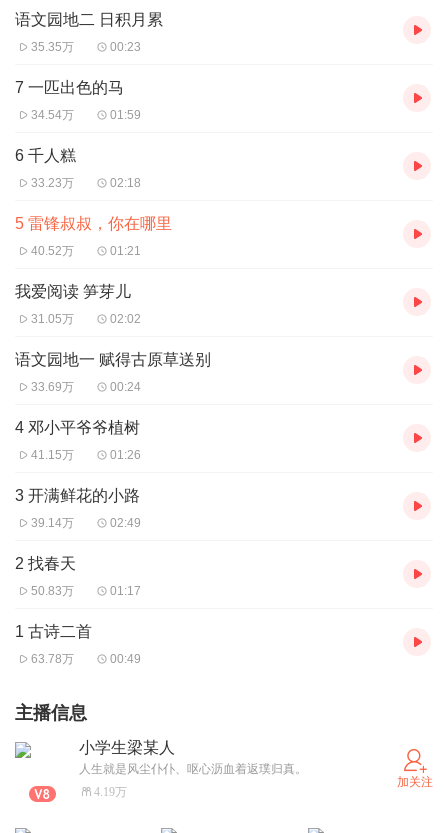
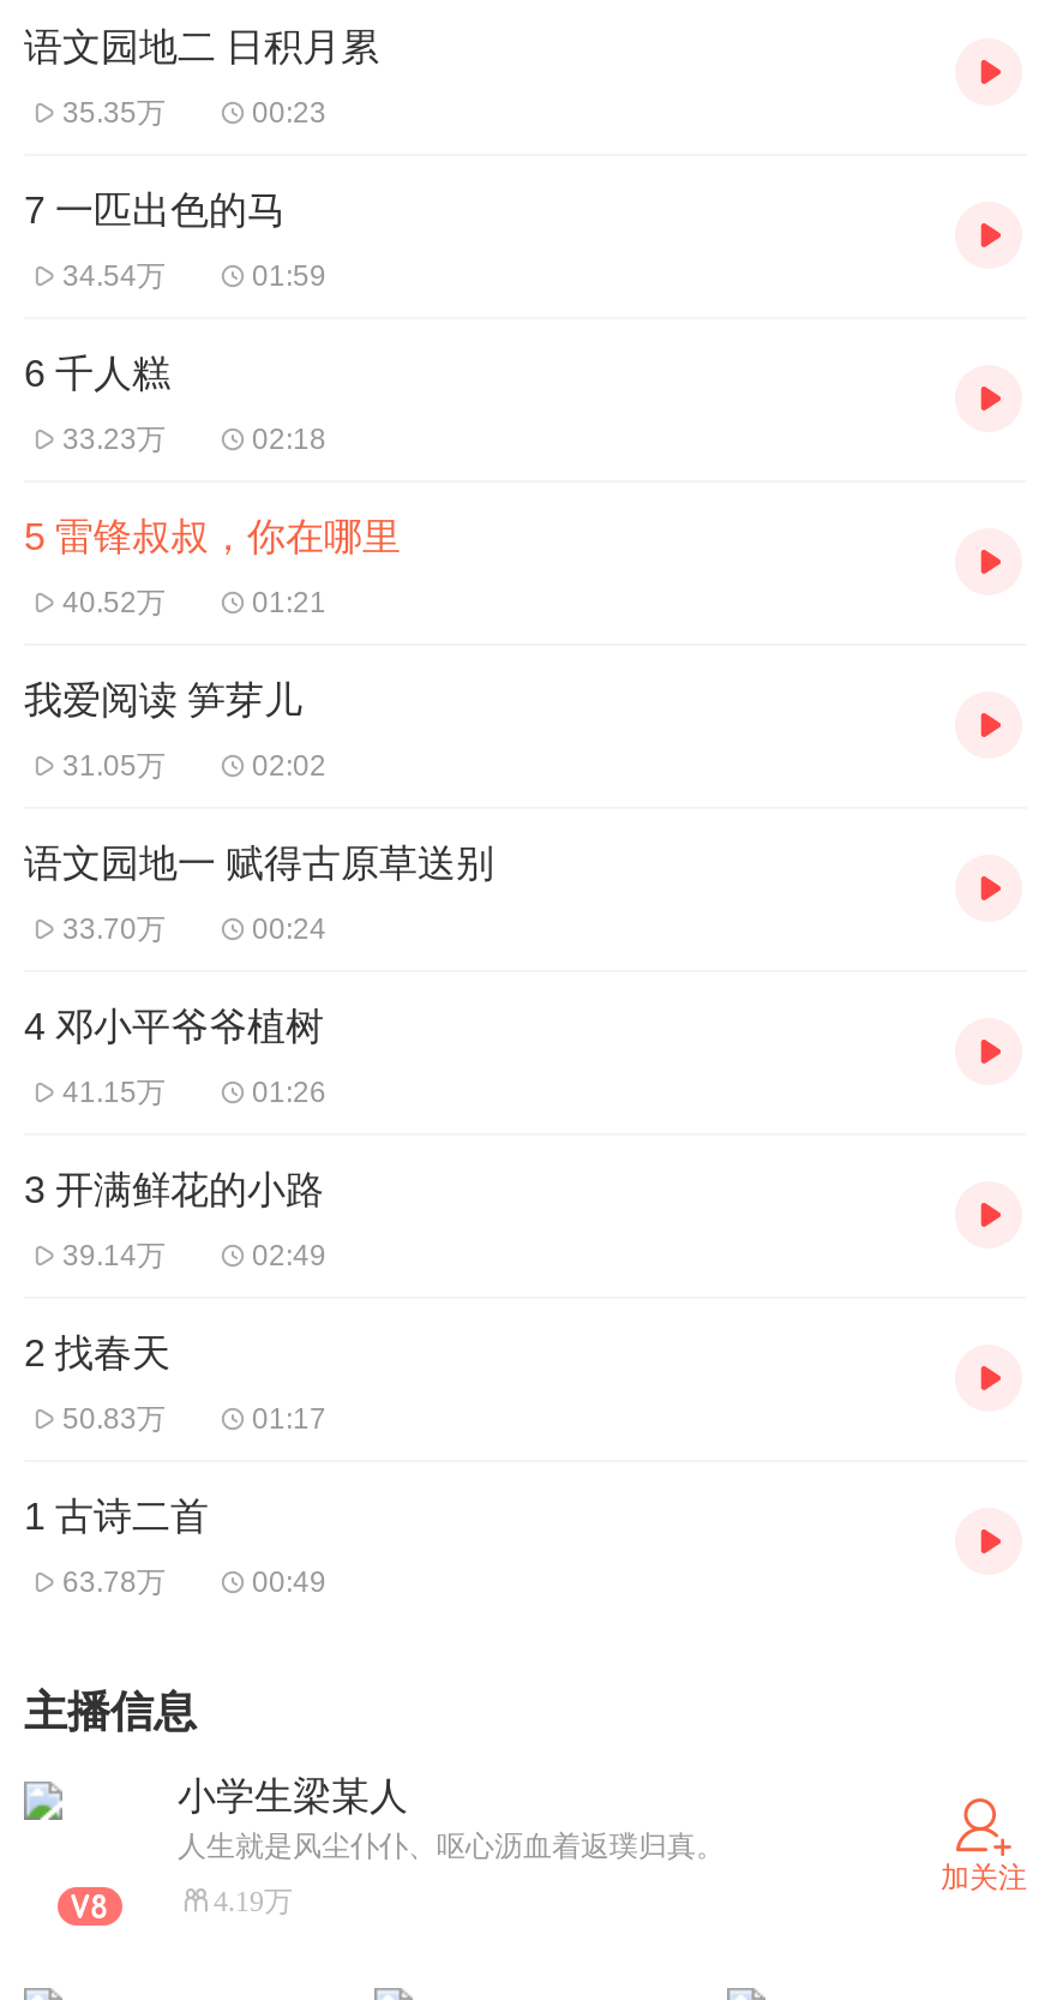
- 33.69万
+ 33.70万
